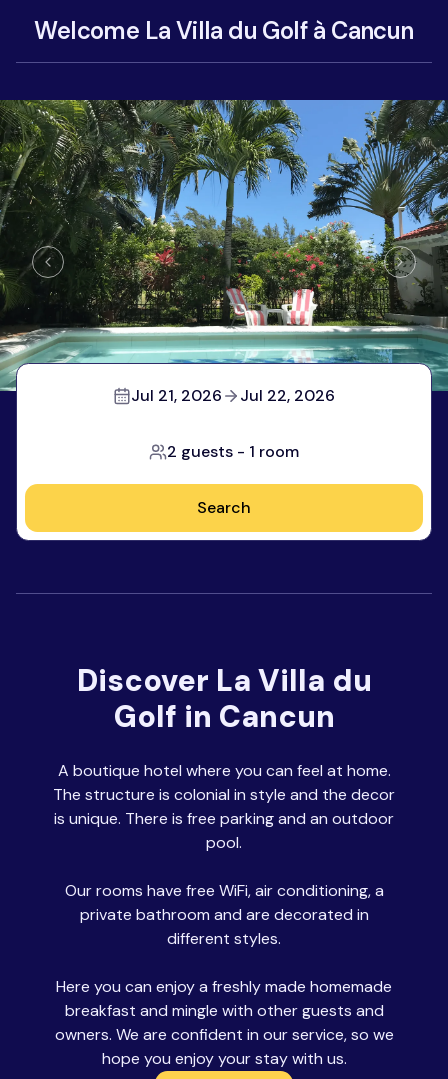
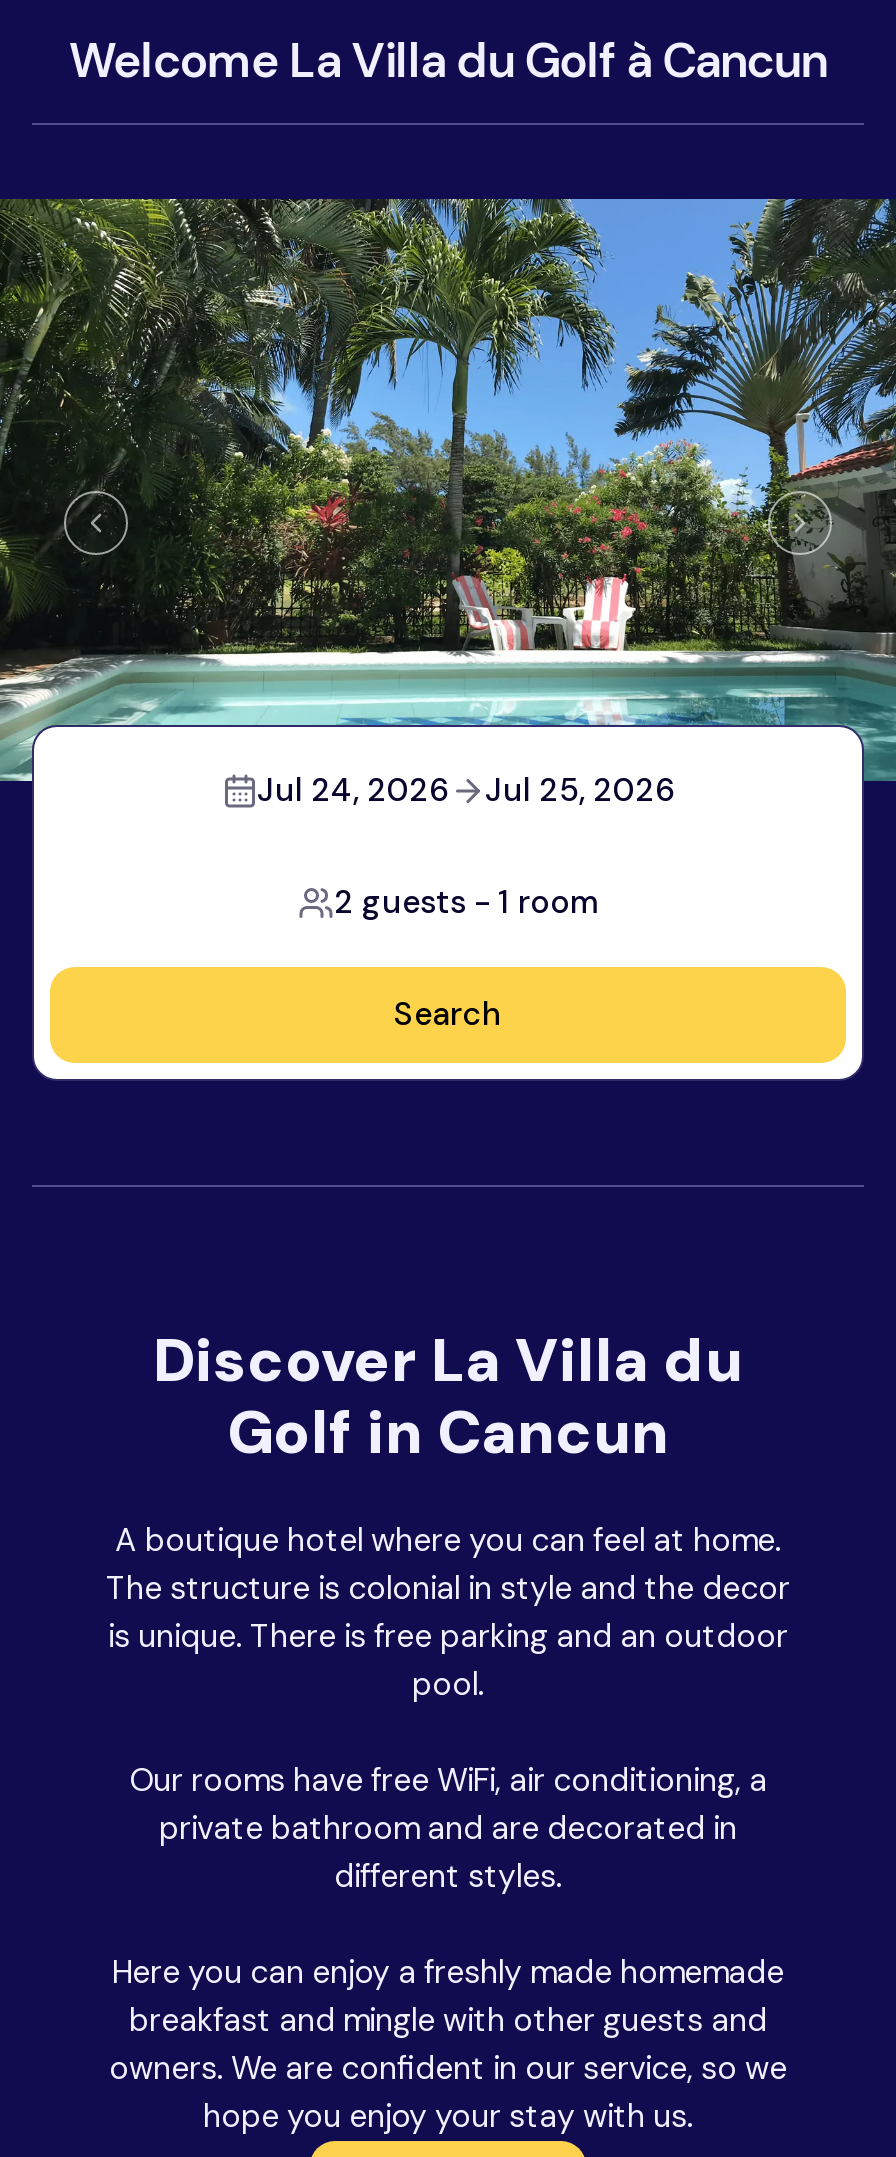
- Jul 21, 2026
+ Jul 24, 2026

- Jul 22, 2026
+ Jul 25, 2026
